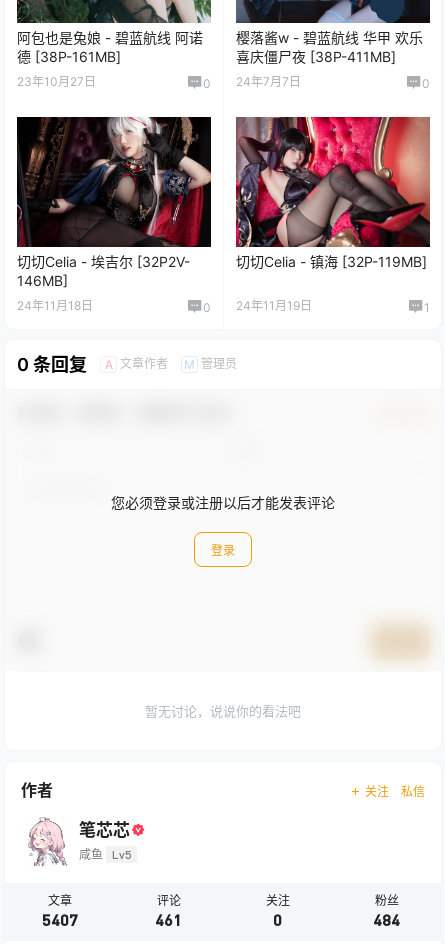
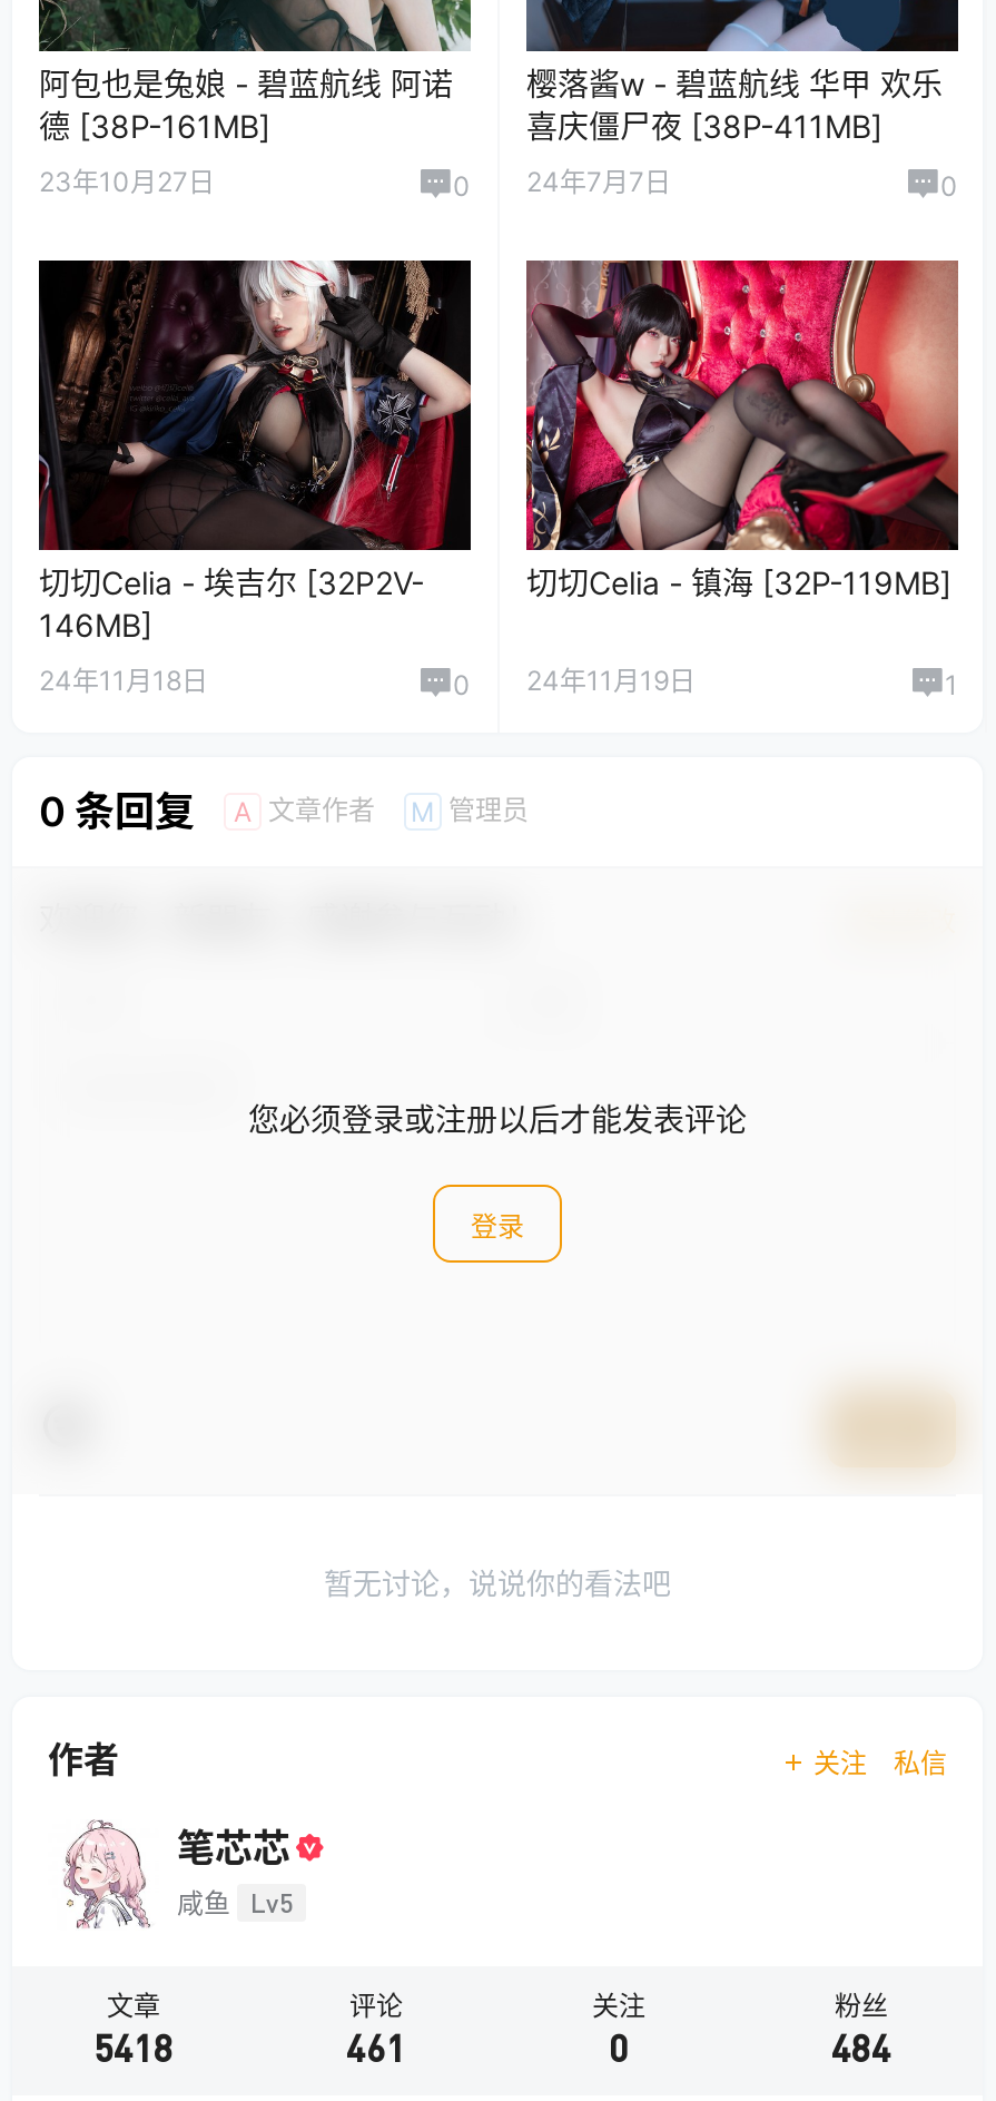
- 5407
+ 5418
